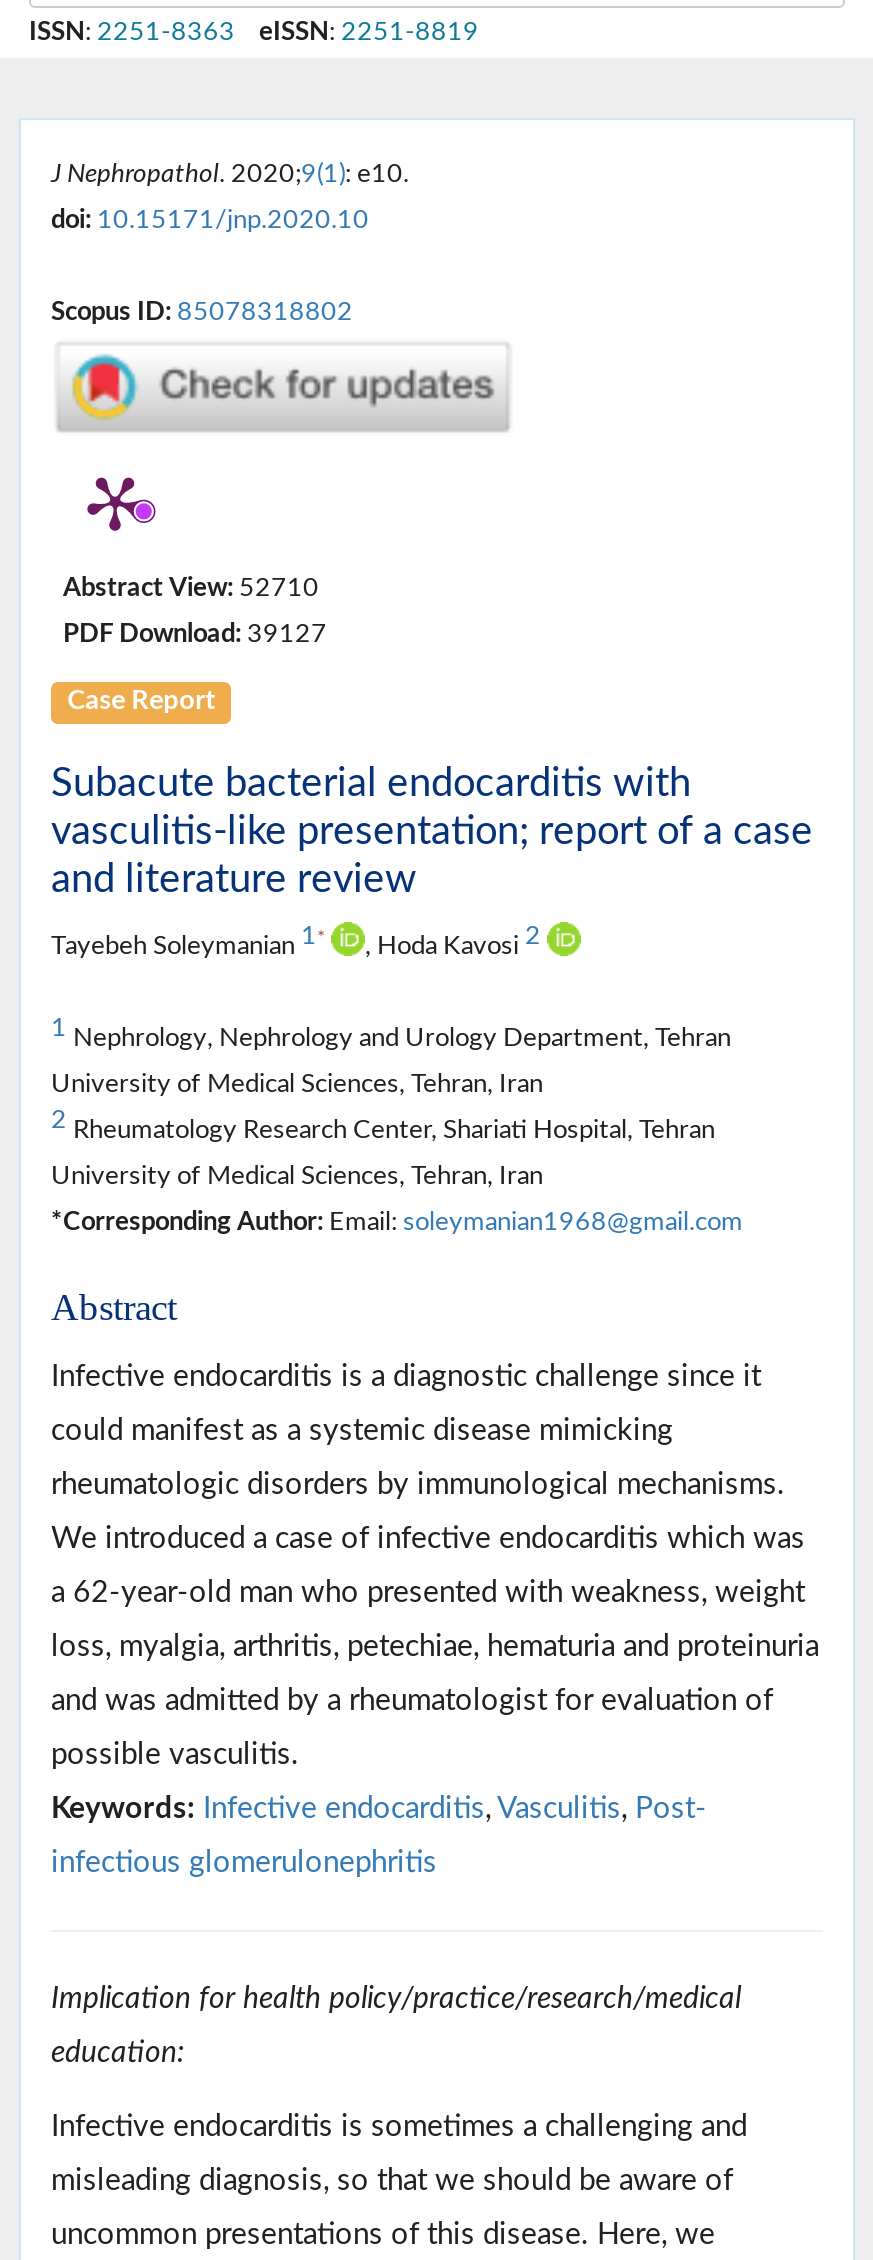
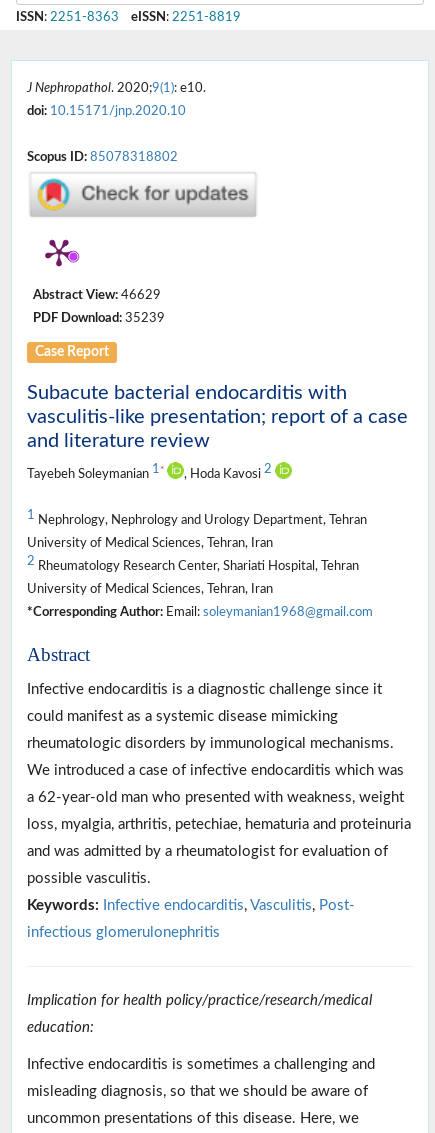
- Abstract View: 52710
+ Abstract View: 46629

- PDF Download: 39127
+ PDF Download: 35239
